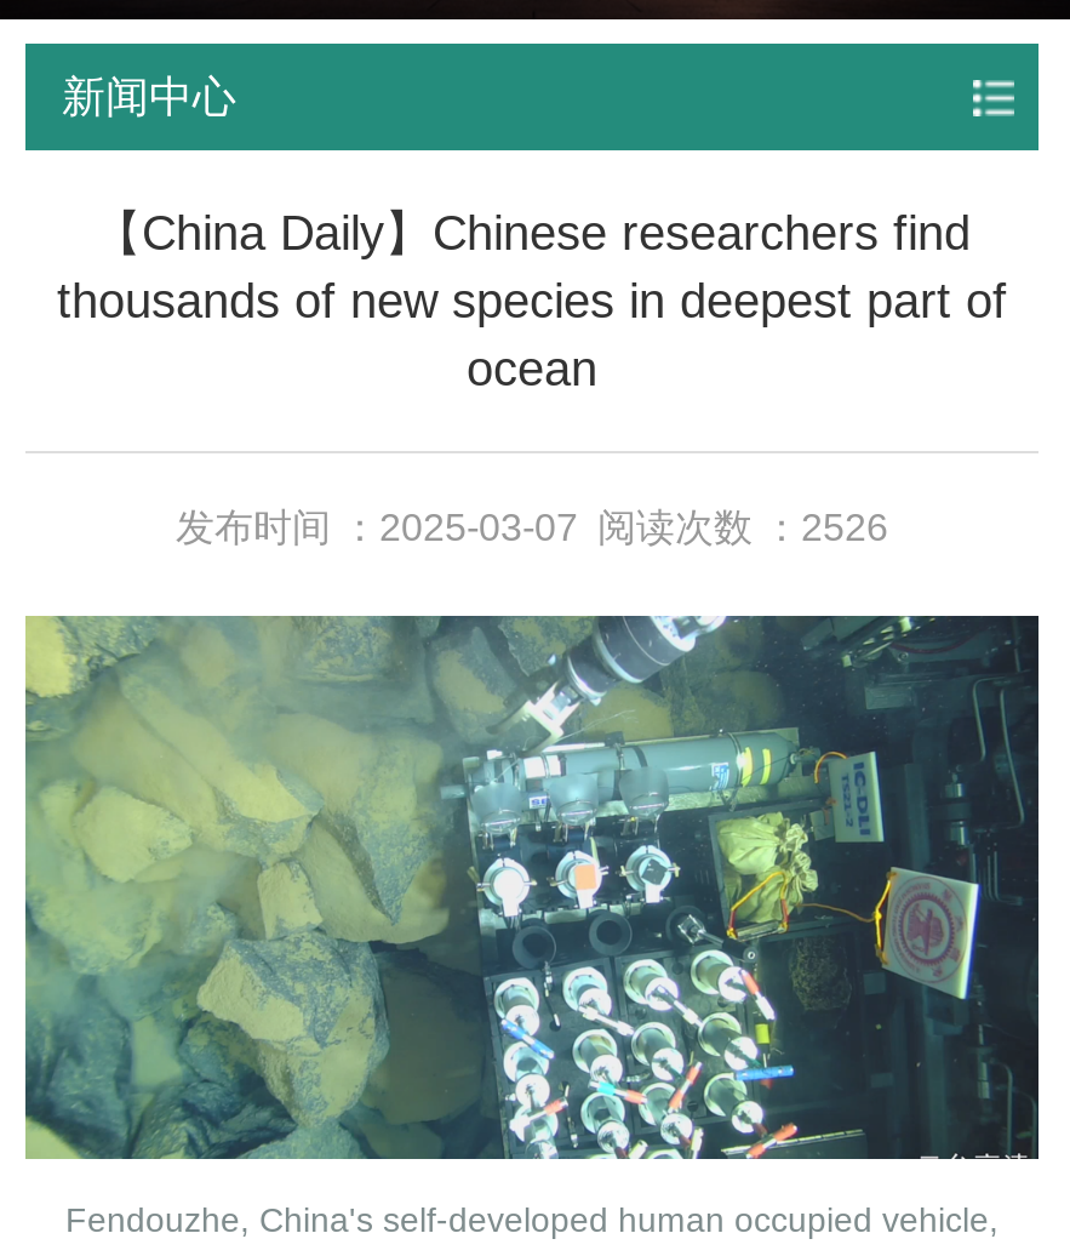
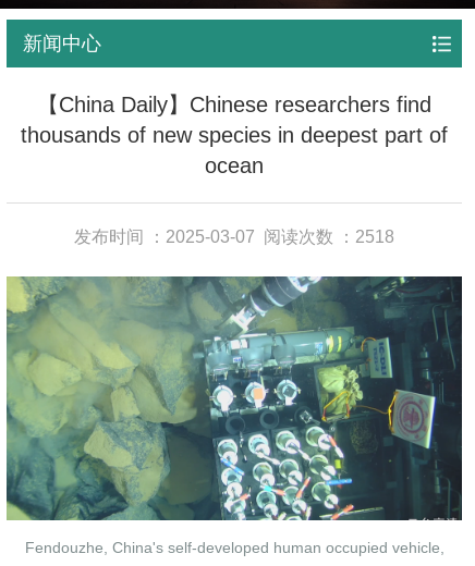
- 发布时间 ：2025-03-07 阅读次数 ：2526
+ 发布时间 ：2025-03-07 阅读次数 ：2518
